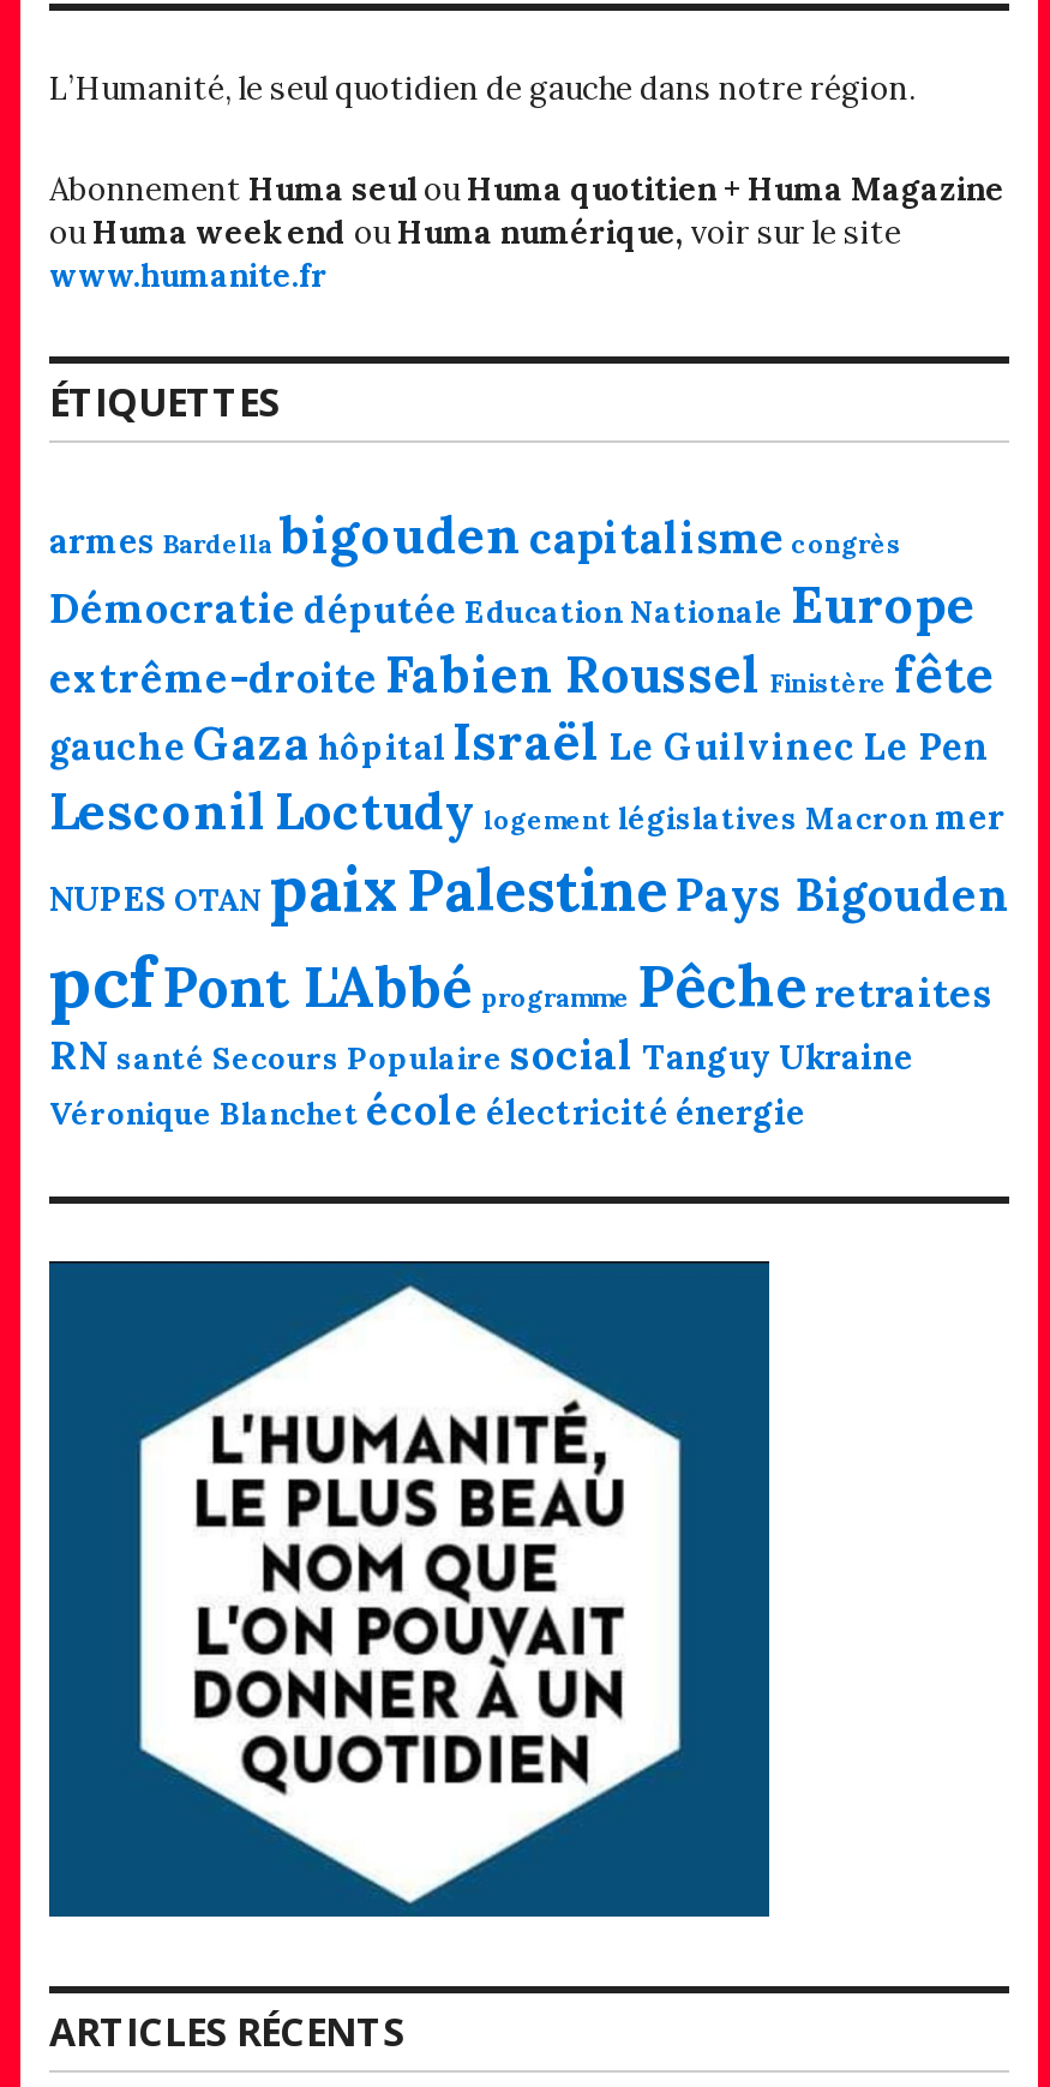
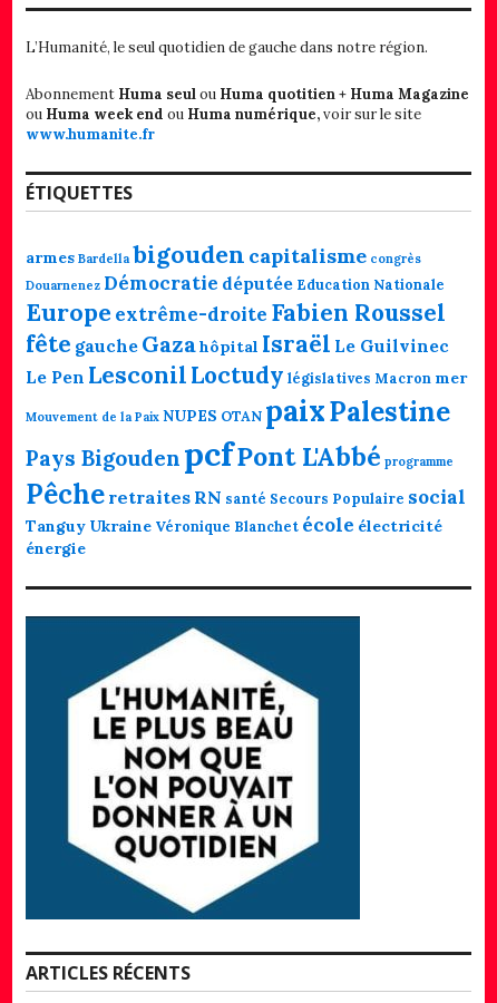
- Démocratie députée Education Nationale Europe
- extrême-droite Fabien Roussel Finistère fête
- gauche Gaza hôpital Israël Le Guilvinec Le Pen
- Lesconil Loctudy logement législatives Macron mer
- NUPES OTAN paix Palestine Pays Bigouden
- pcf Pont L'Abbé programme Pêche retraites
- RN santé Secours Populaire social Tanguy Ukraine
- Véronique Blanchet école électricité énergie
+ Douarnenez Démocratie députée Education Nationale
+ Europe extrême-droite Fabien Roussel
+ fête gauche Gaza hôpital Israël Le Guilvinec
+ Le Pen Lesconil Loctudy législatives Macron mer
+ Mouvement de la Paix NUPES OTAN paix Palestine
+ Pays Bigouden pcf Pont L'Abbé programme
+ Pêche retraites RN santé Secours Populaire social
+ Tanguy Ukraine Véronique Blanchet école électricité
+ énergie
